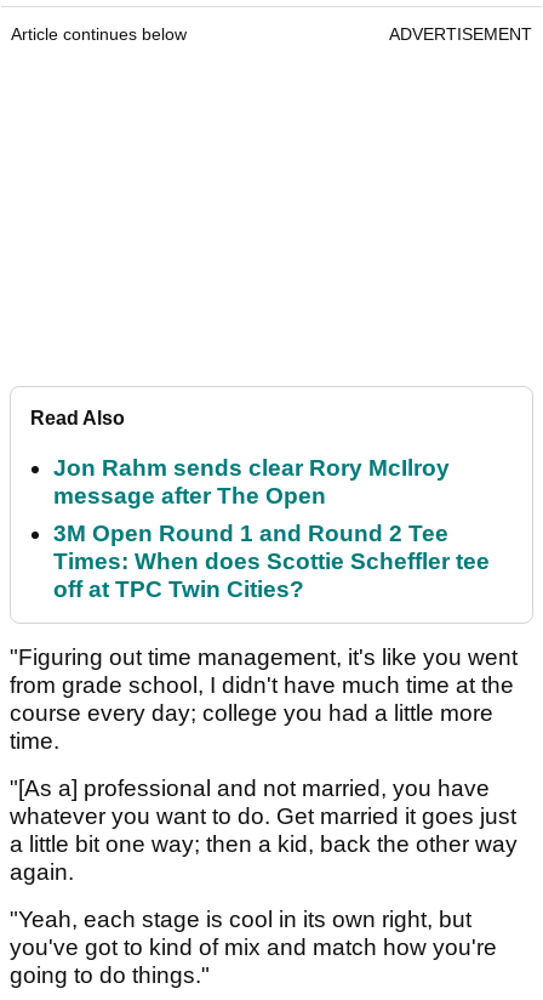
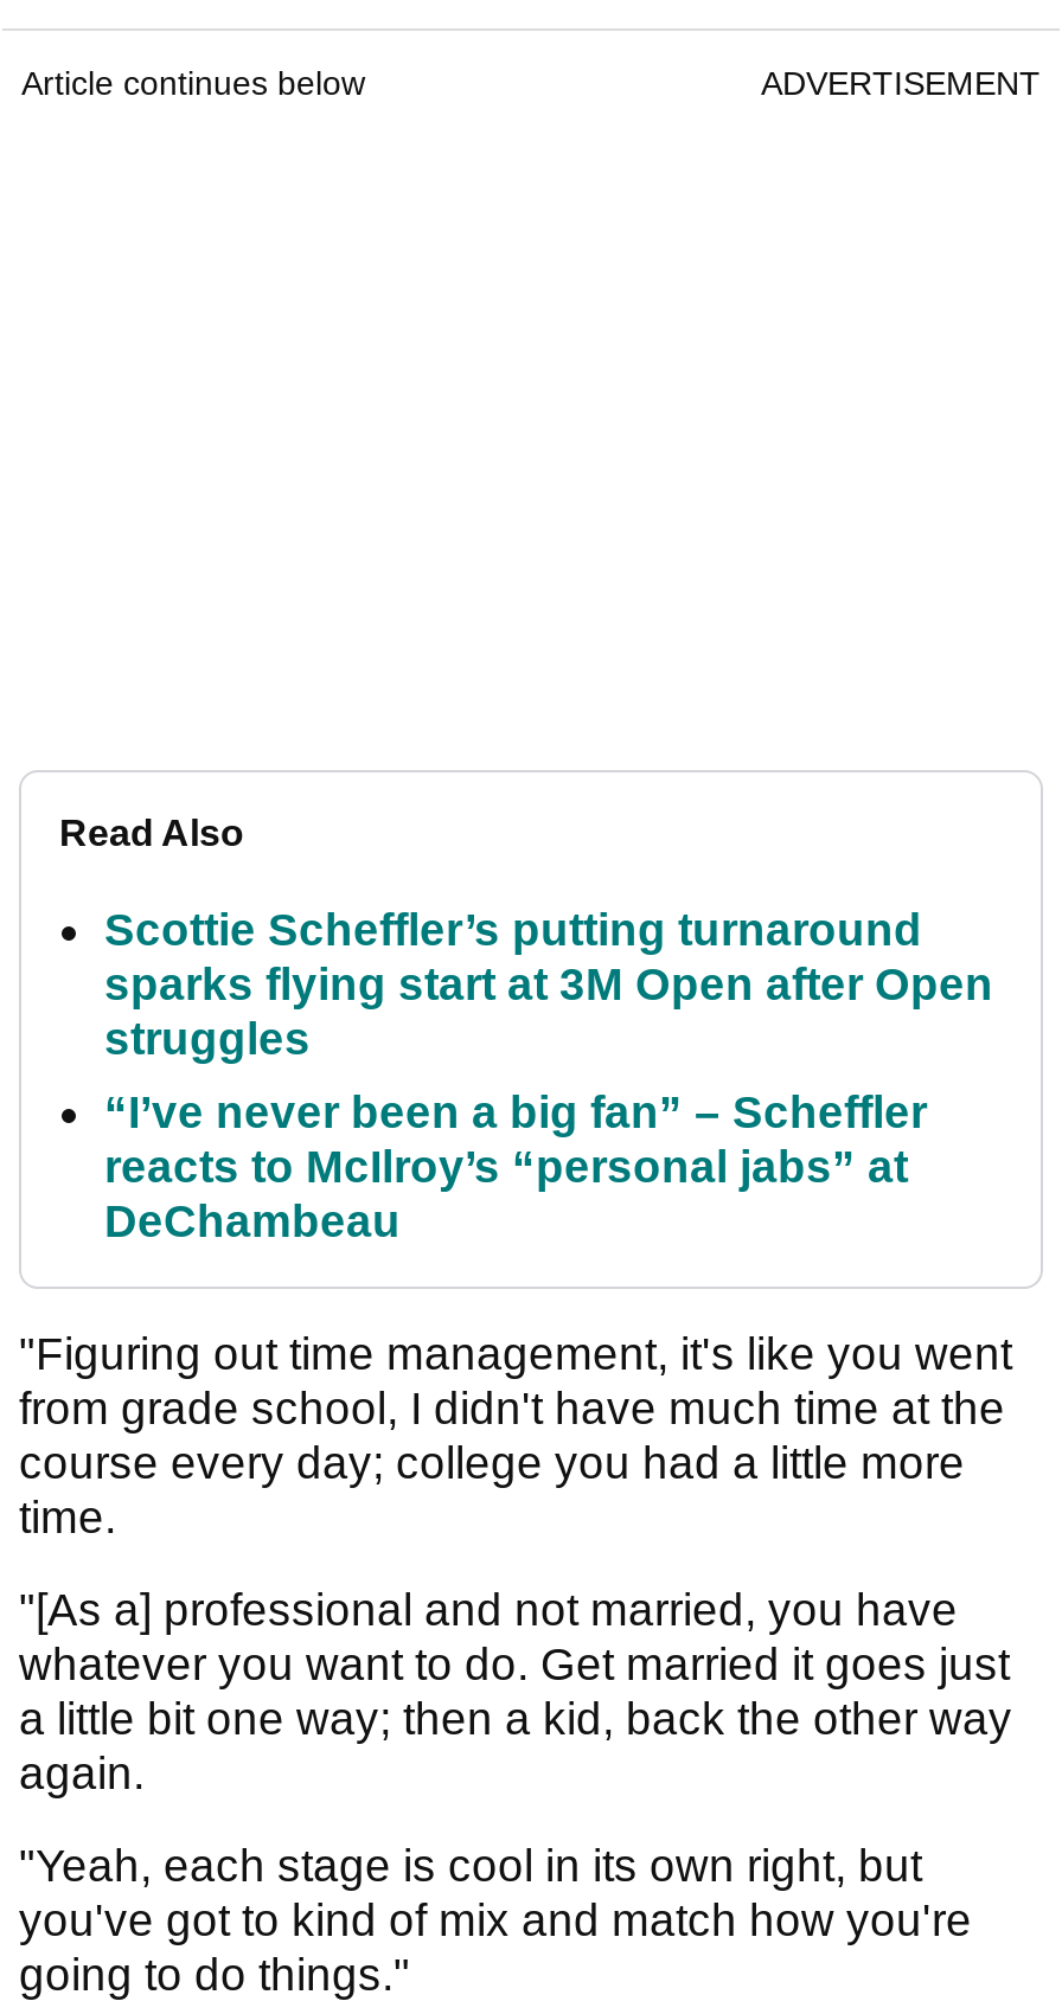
- Jon Rahm sends clear Rory McIlroy
- message after The Open
+ Scottie Scheffler’s putting turnaround
+ sparks flying start at 3M Open after Open
+ struggles

- 3M Open Round 1 and Round 2 Tee
- Times: When does Scottie Scheffler tee
- off at TPC Twin Cities?
+ “I’ve never been a big fan” – Scheffler
+ reacts to McIlroy’s “personal jabs” at
+ DeChambeau
